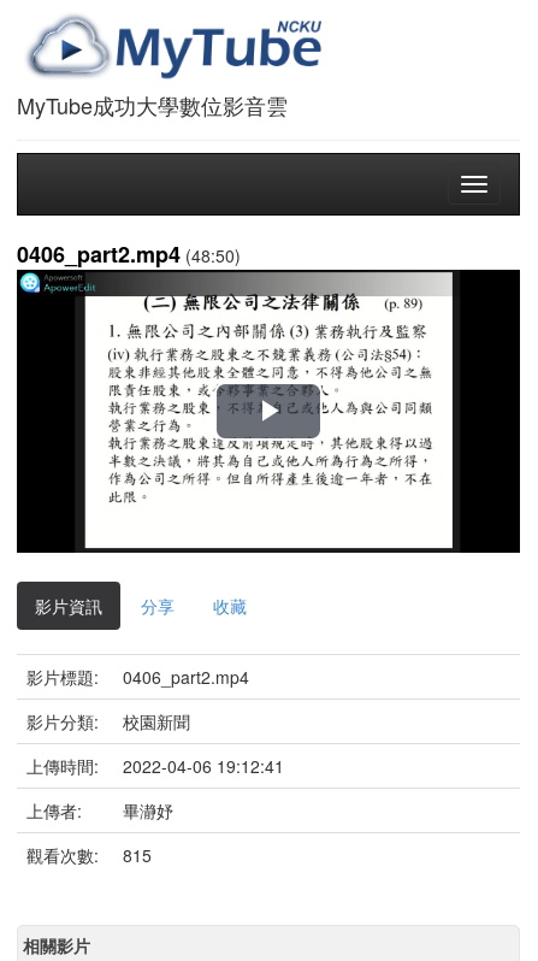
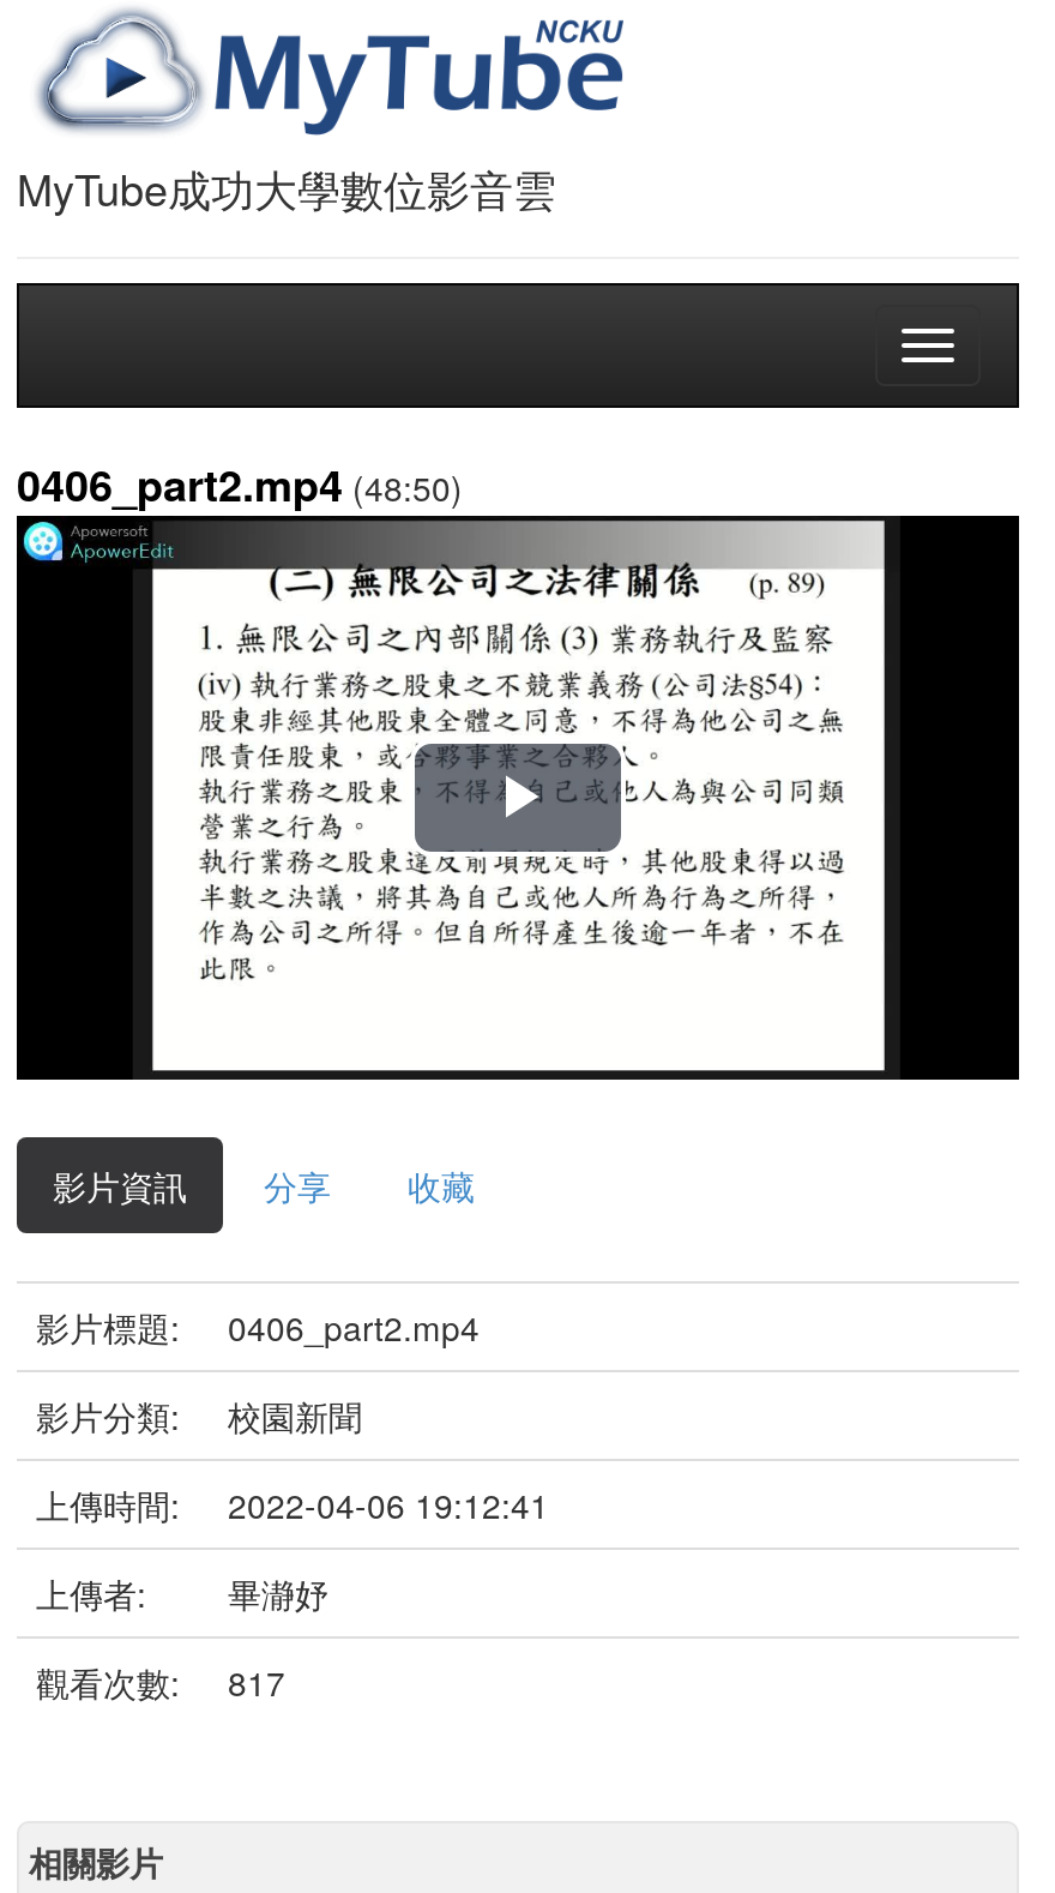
- 觀看次數: 815
+ 觀看次數: 817
